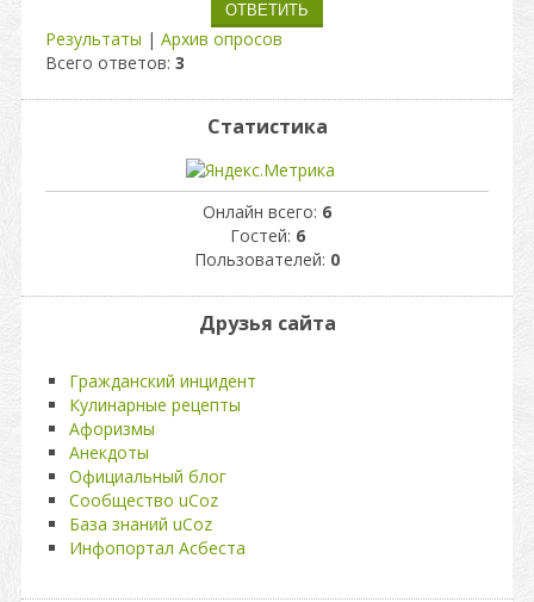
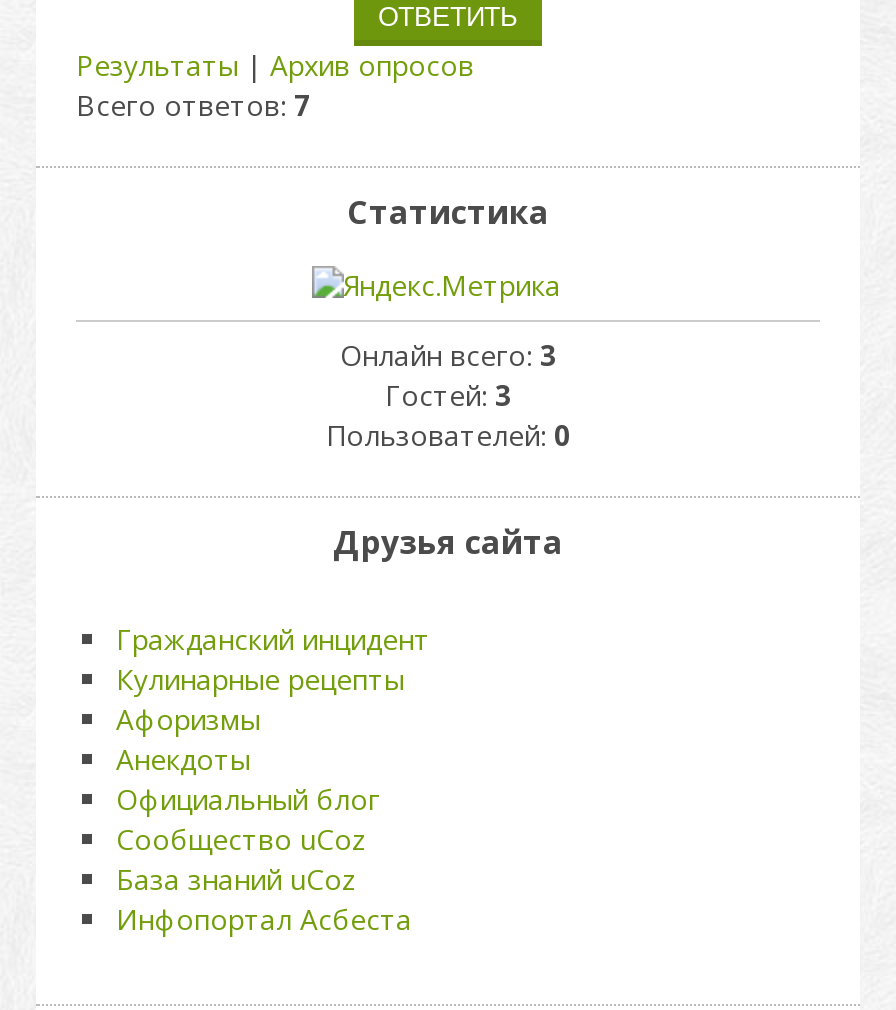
- Всего ответов: 3
+ Всего ответов: 7

- Онлайн всего: 6
+ Онлайн всего: 3

- Гостей: 6
+ Гостей: 3
